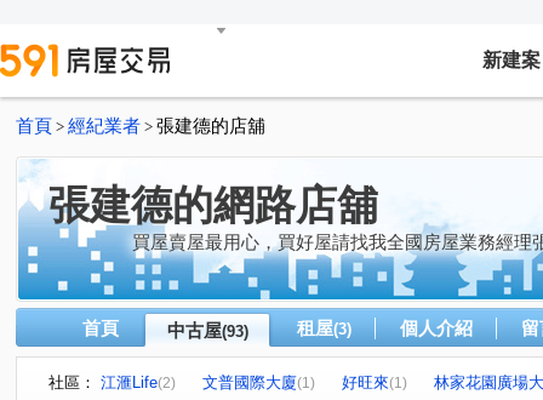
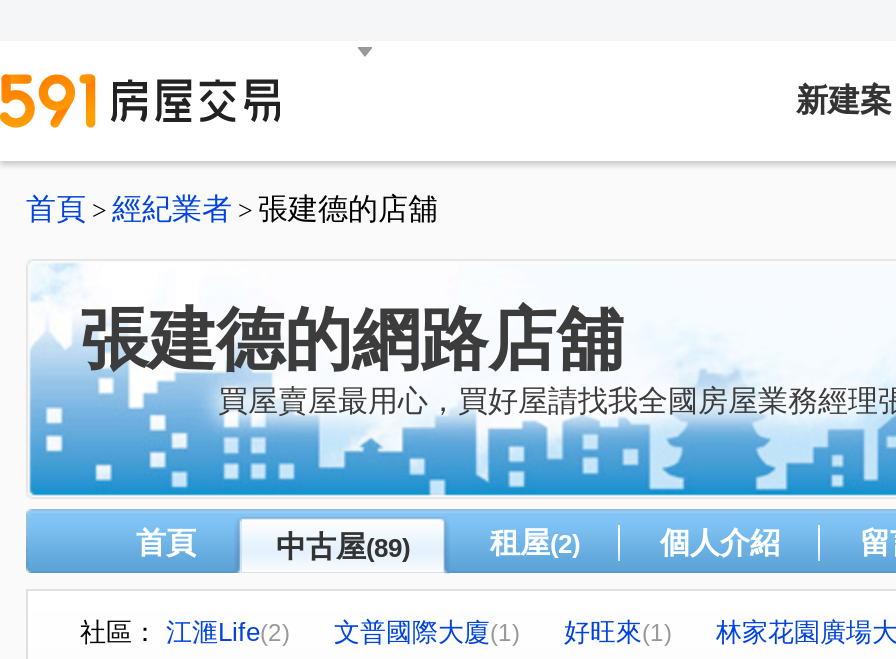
- 中古屋(93)
+ 中古屋(89)

- 租屋(3)
+ 租屋(2)
